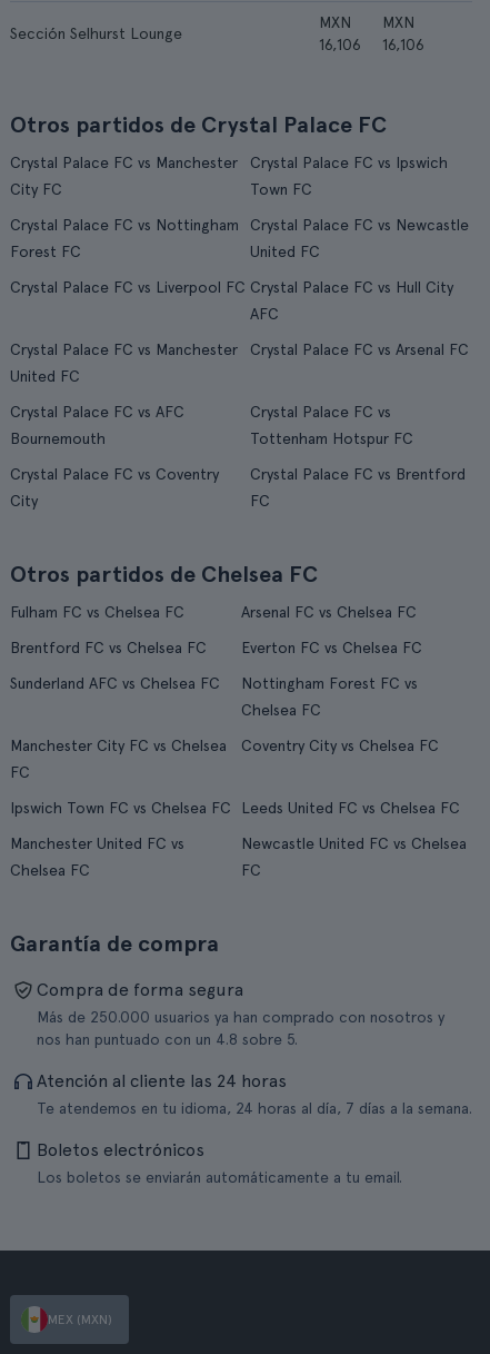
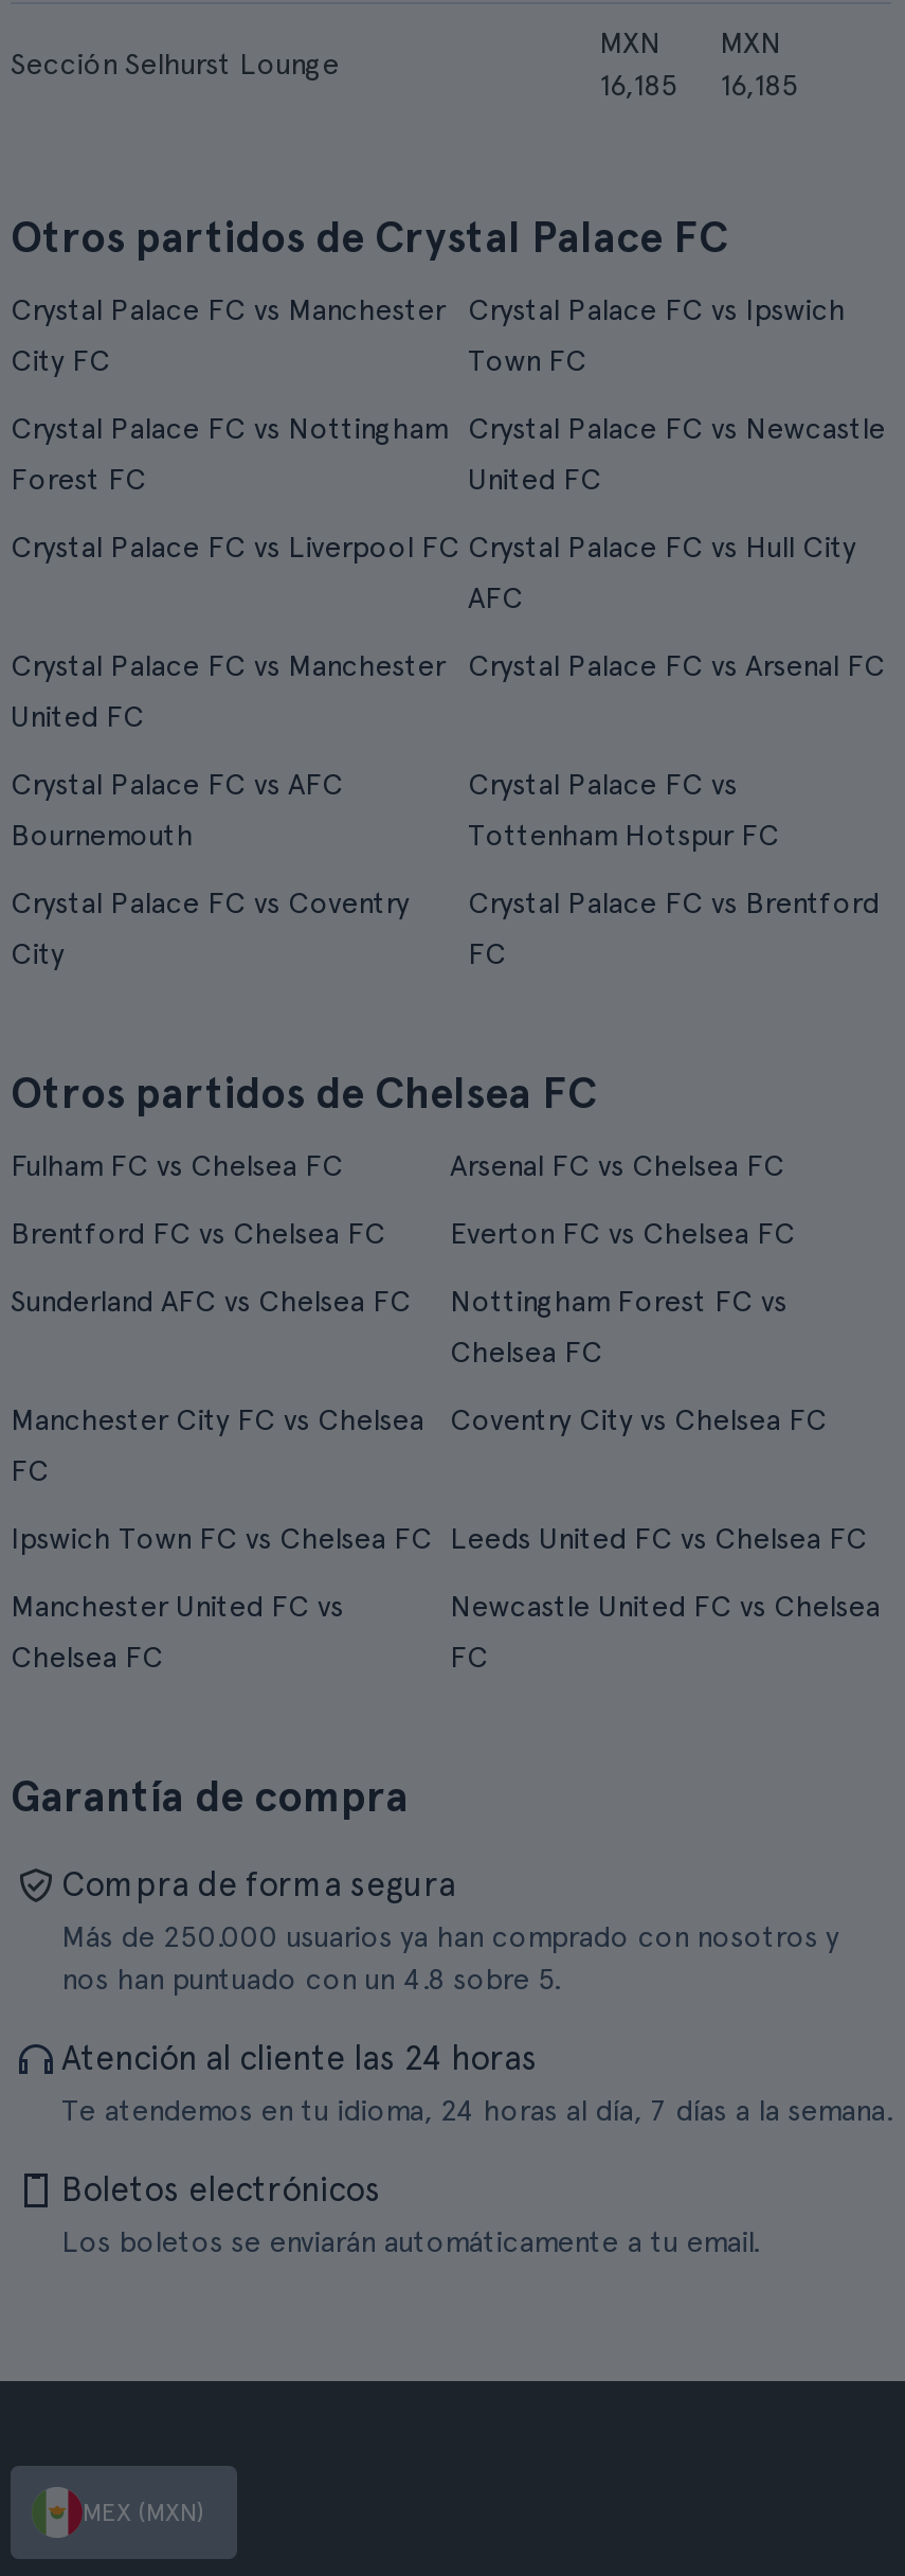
- 16,106
+ 16,185

- 16,106
+ 16,185
